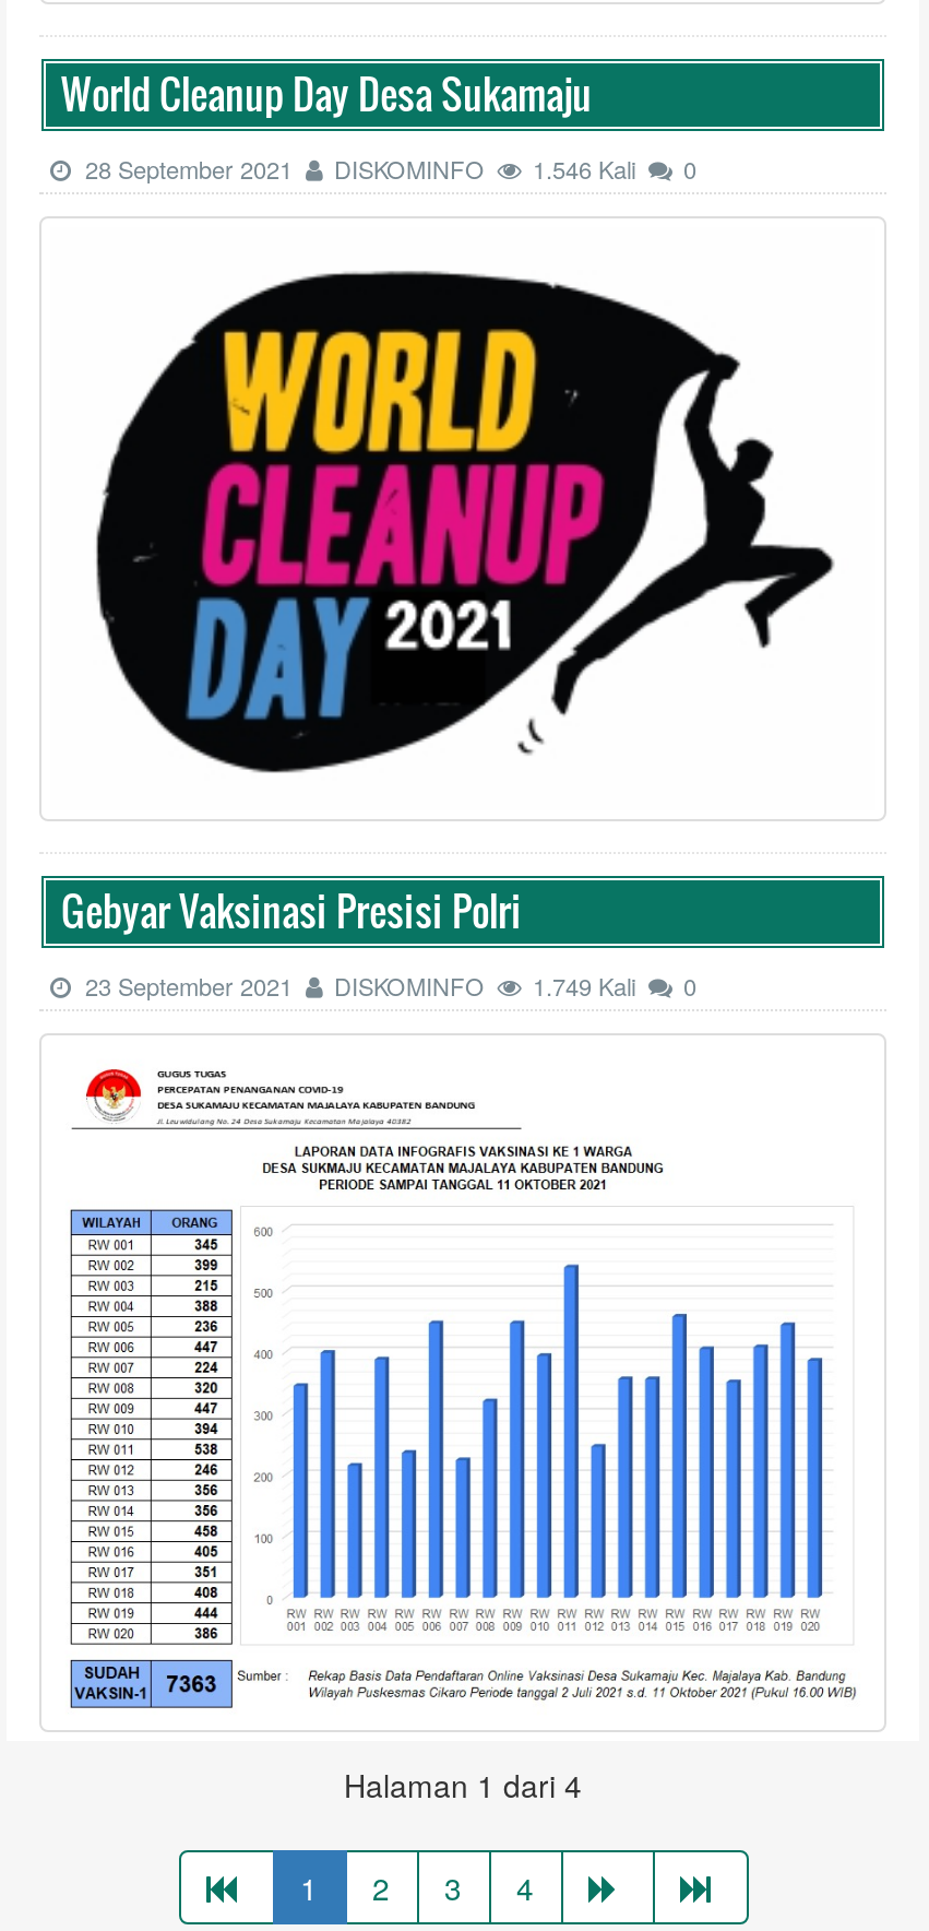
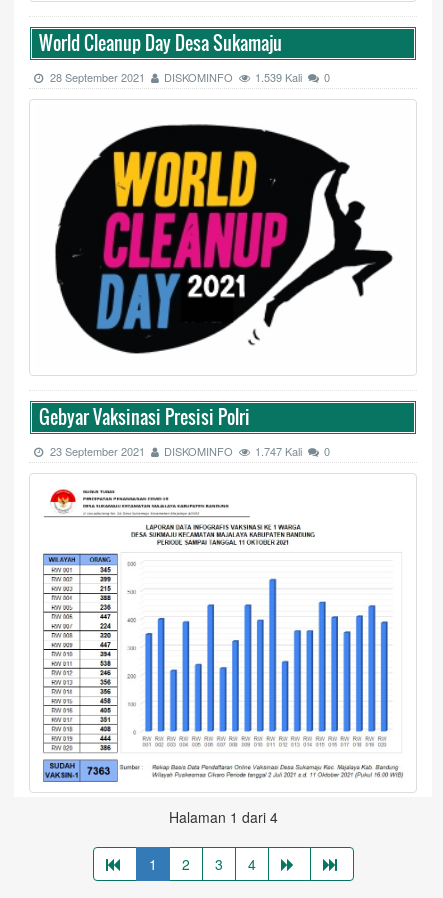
- 28 September 2021 DISKOMINFO 1.546 Kali 0
+ 28 September 2021 DISKOMINFO 1.539 Kali 0

- 23 September 2021 DISKOMINFO 1.749 Kali 0
+ 23 September 2021 DISKOMINFO 1.747 Kali 0
